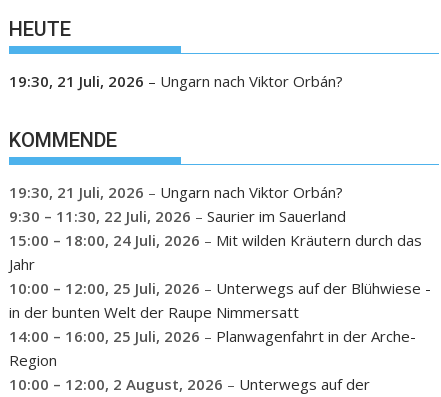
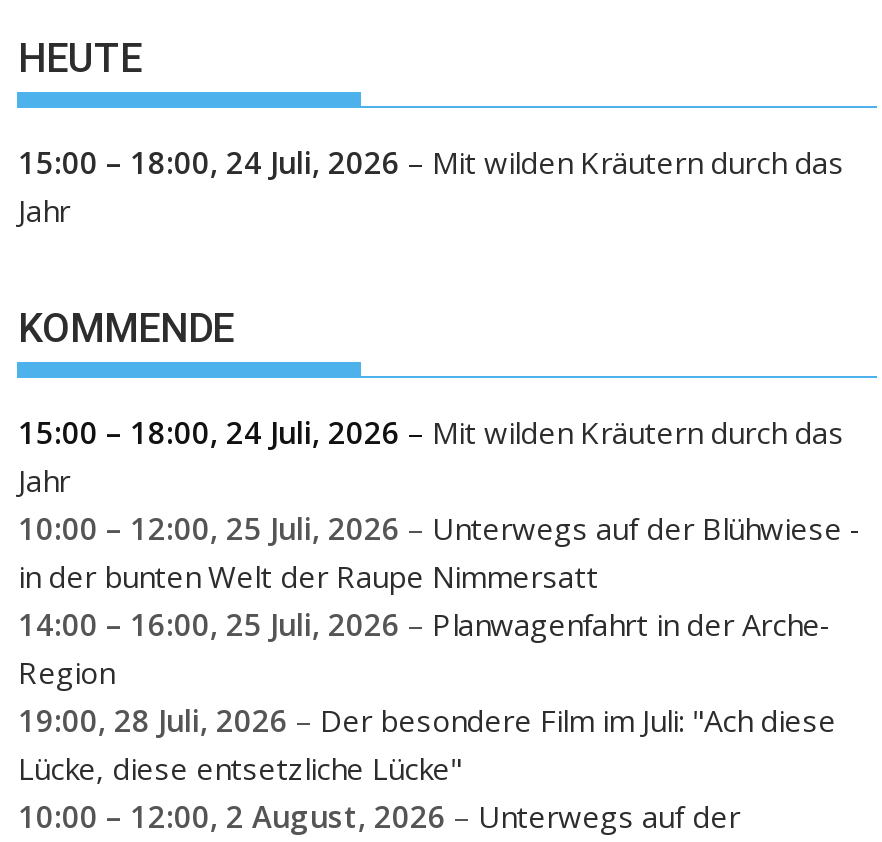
- 19:30, 21 Juli, 2026 – Ungarn nach Viktor Orbán?
+ 15:00 – 18:00, 24 Juli, 2026 – Mit wilden Kräutern durch das
+ Jahr

- 19:30, 21 Juli, 2026 – Ungarn nach Viktor Orbán?
- 9:30 – 11:30, 22 Juli, 2026 – Saurier im Sauerland

moved up: 15:00 – 18:00, 24 Juli, 2026 – Mit wilden Kräutern durch das | Jahr | 10:00 – 12:00, 25 Juli, 2026 – Unterwegs auf der Blühwiese - | in der bunten Welt der Raupe Nimmersatt | 14:00 – 16:00, 25 Juli, 2026 – Planwagenfahrt in der Arche- | Region

+ 19:00, 28 Juli, 2026 – Der besondere Film im Juli: "Ach diese
+ Lücke, diese entsetzliche Lücke"
